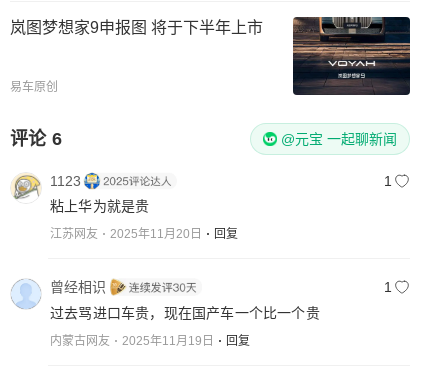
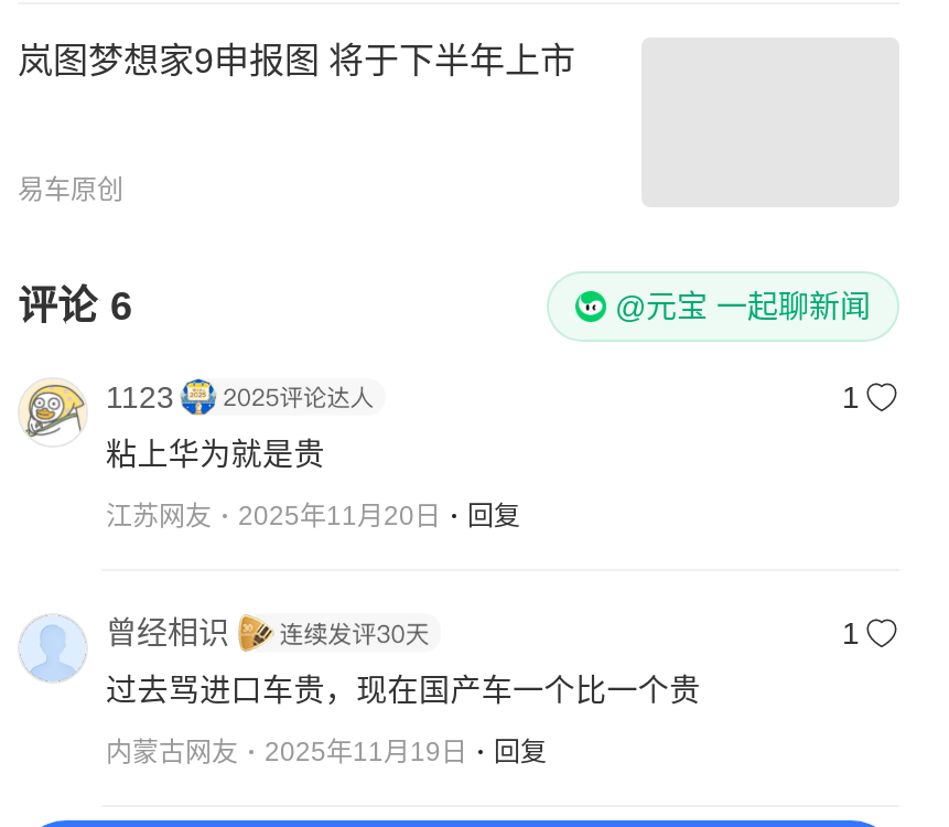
- [image]
